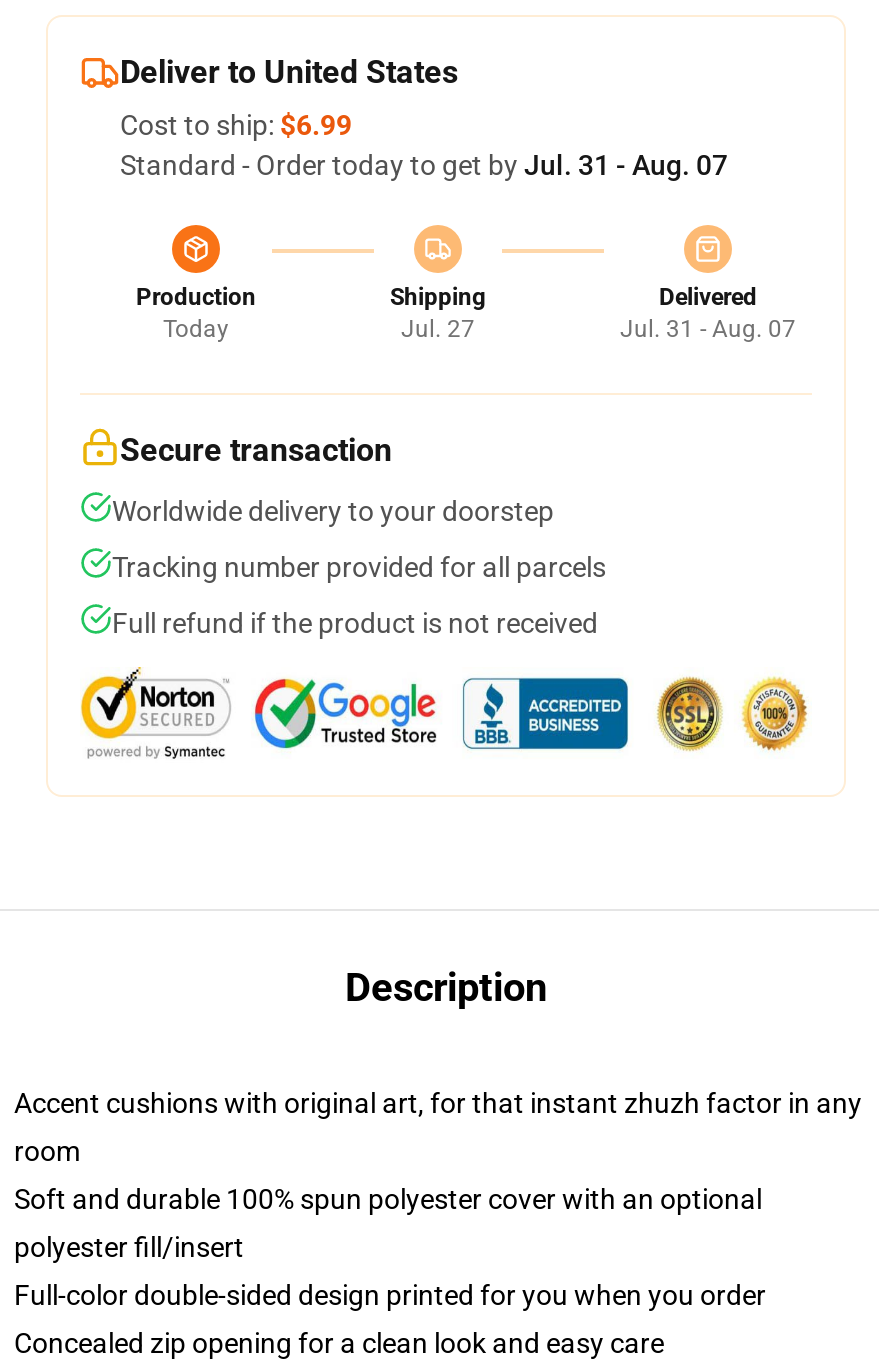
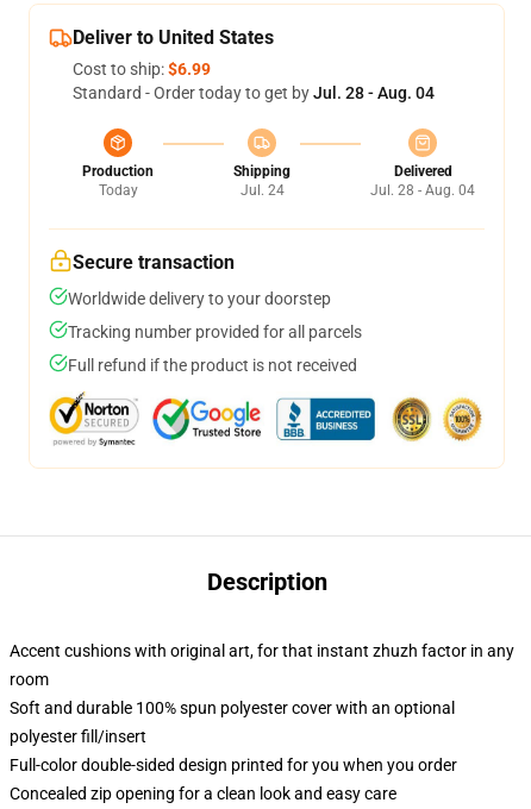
- Standard - Order today to get by Jul. 31 - Aug. 07
+ Standard - Order today to get by Jul. 28 - Aug. 04

- Jul. 27
+ Jul. 24

- Jul. 31 - Aug. 07
+ Jul. 28 - Aug. 04
